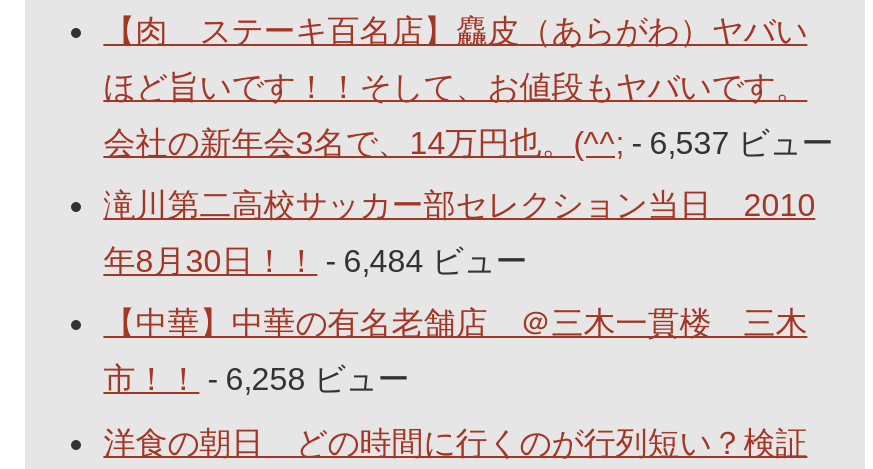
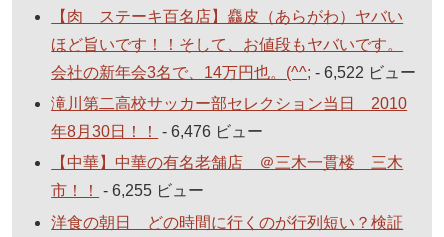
- 会社の新年会3名で、14万円也。(^^; - 6,537 ビュー
+ 会社の新年会3名で、14万円也。(^^; - 6,522 ビュー

- 年8月30日！！- 6,484 ビュー
+ 年8月30日！！- 6,476 ビュー

- 市！！- 6,258 ビュー
+ 市！！- 6,255 ビュー
